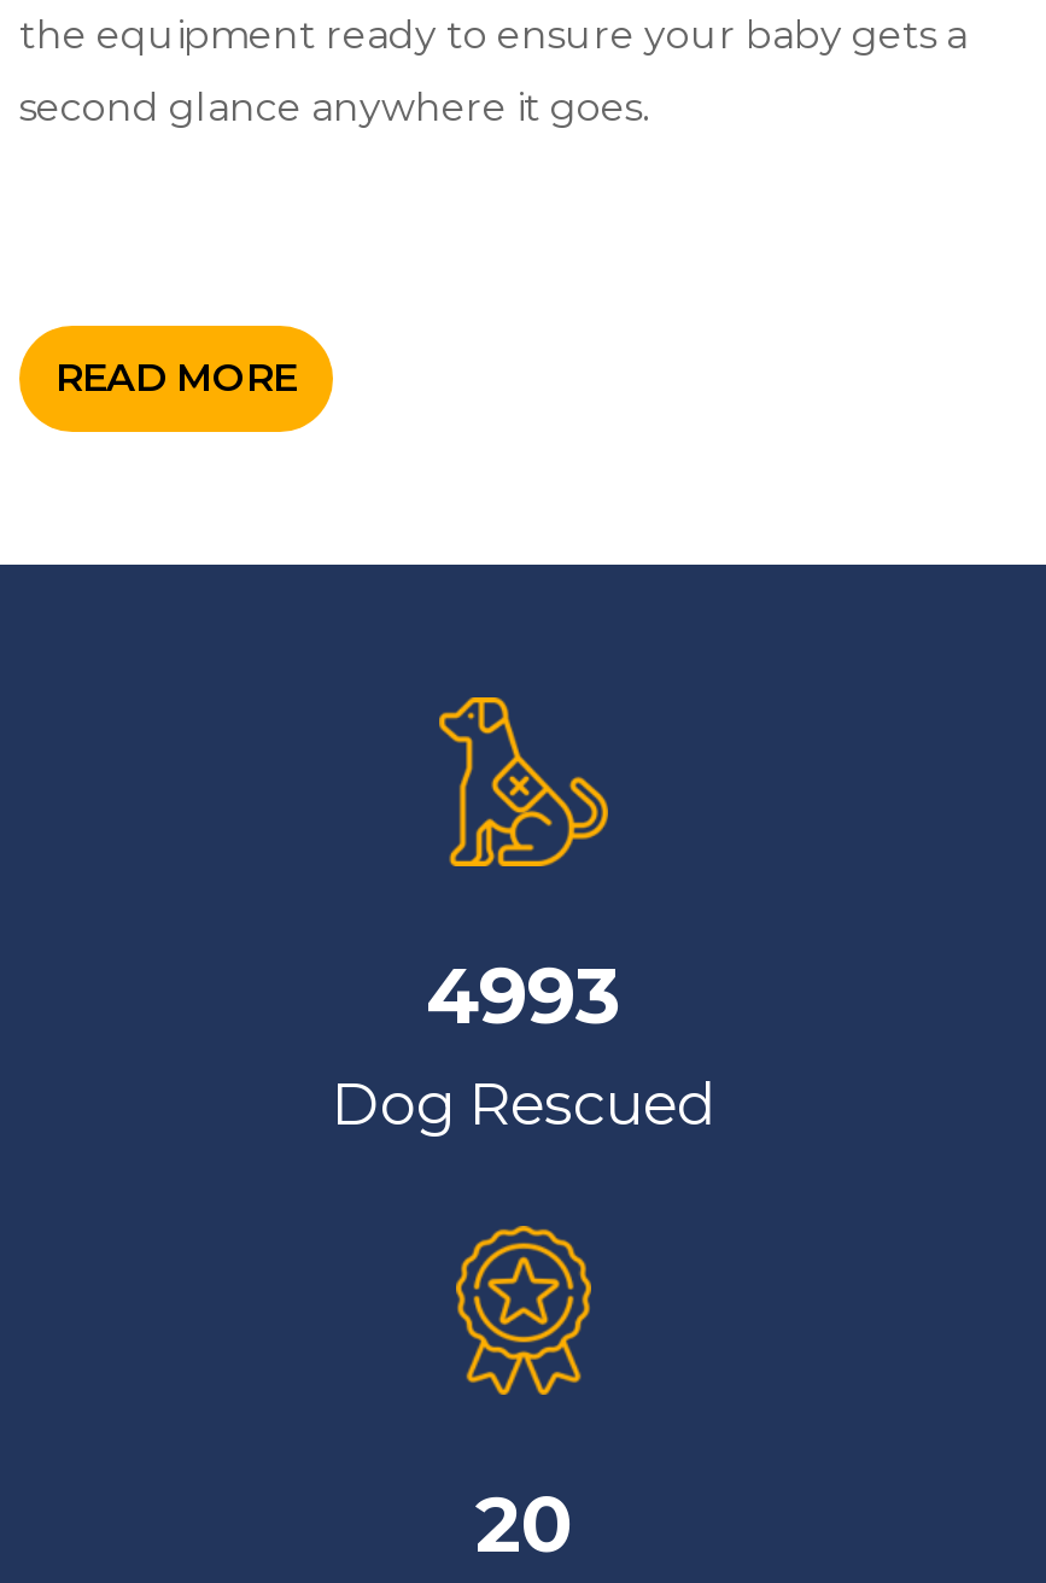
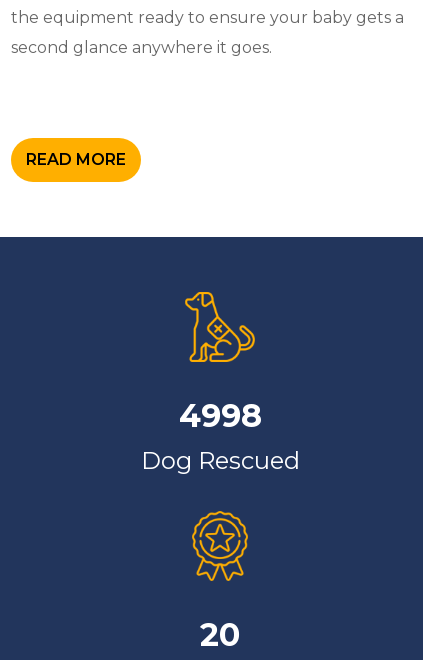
- 4993
+ 4998
